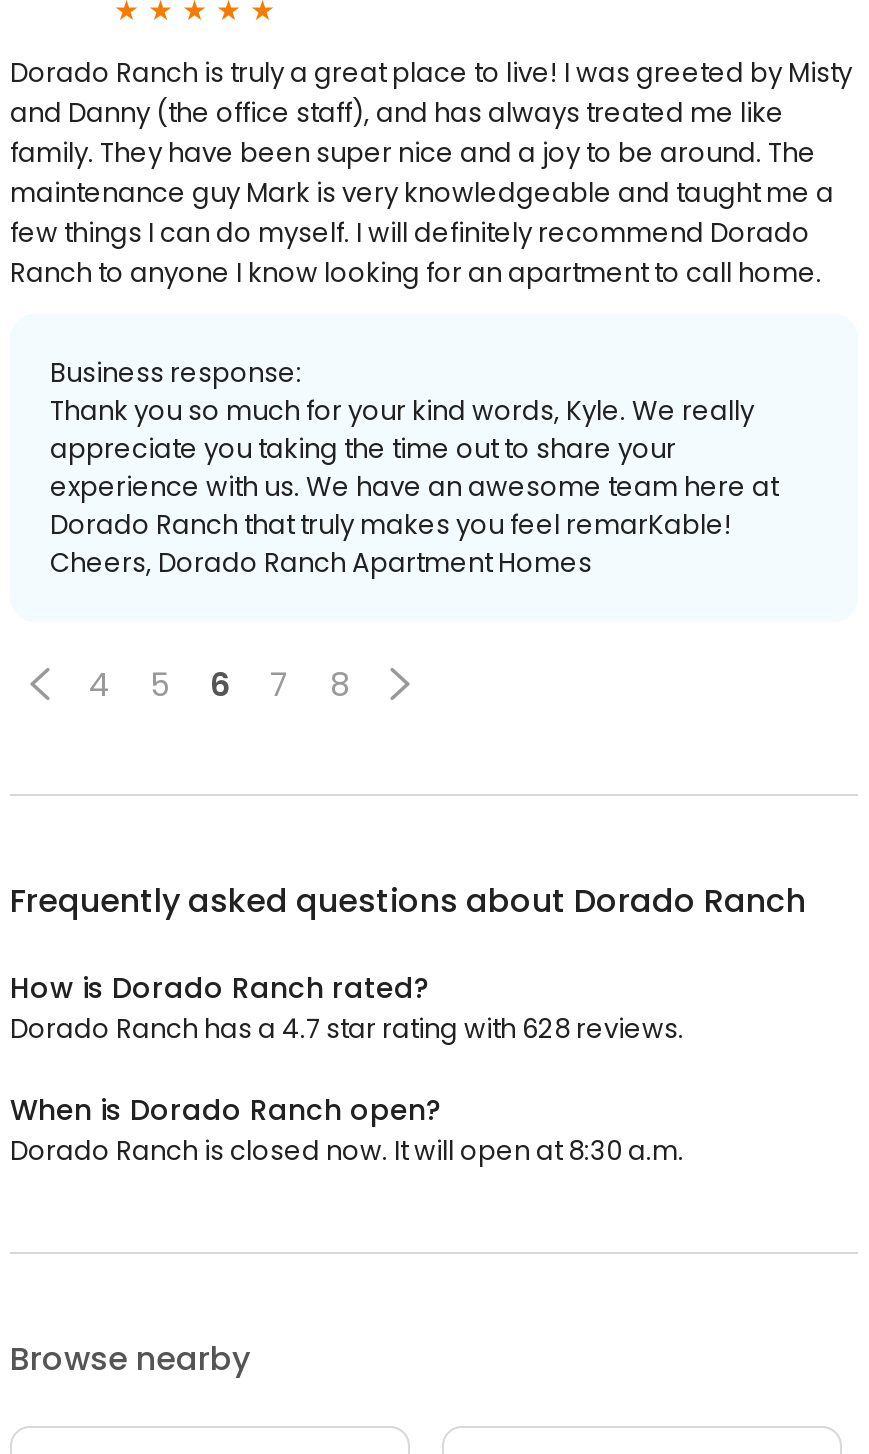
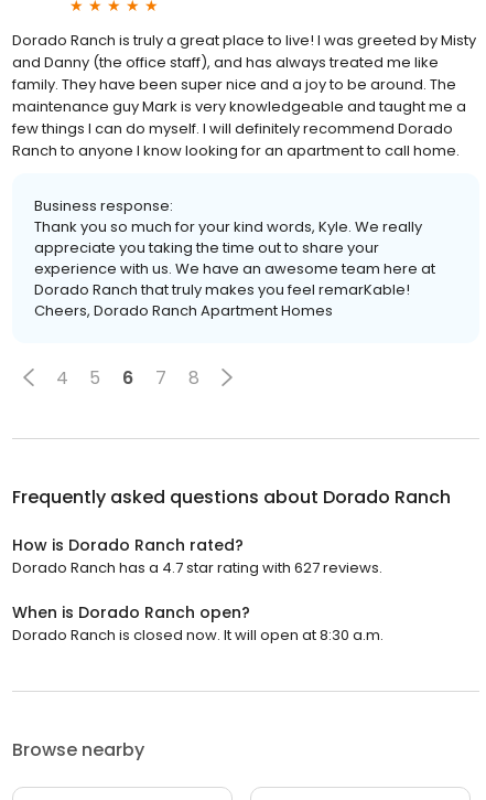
- Dorado Ranch has a 4.7 star rating with 628 reviews.
+ Dorado Ranch has a 4.7 star rating with 627 reviews.
